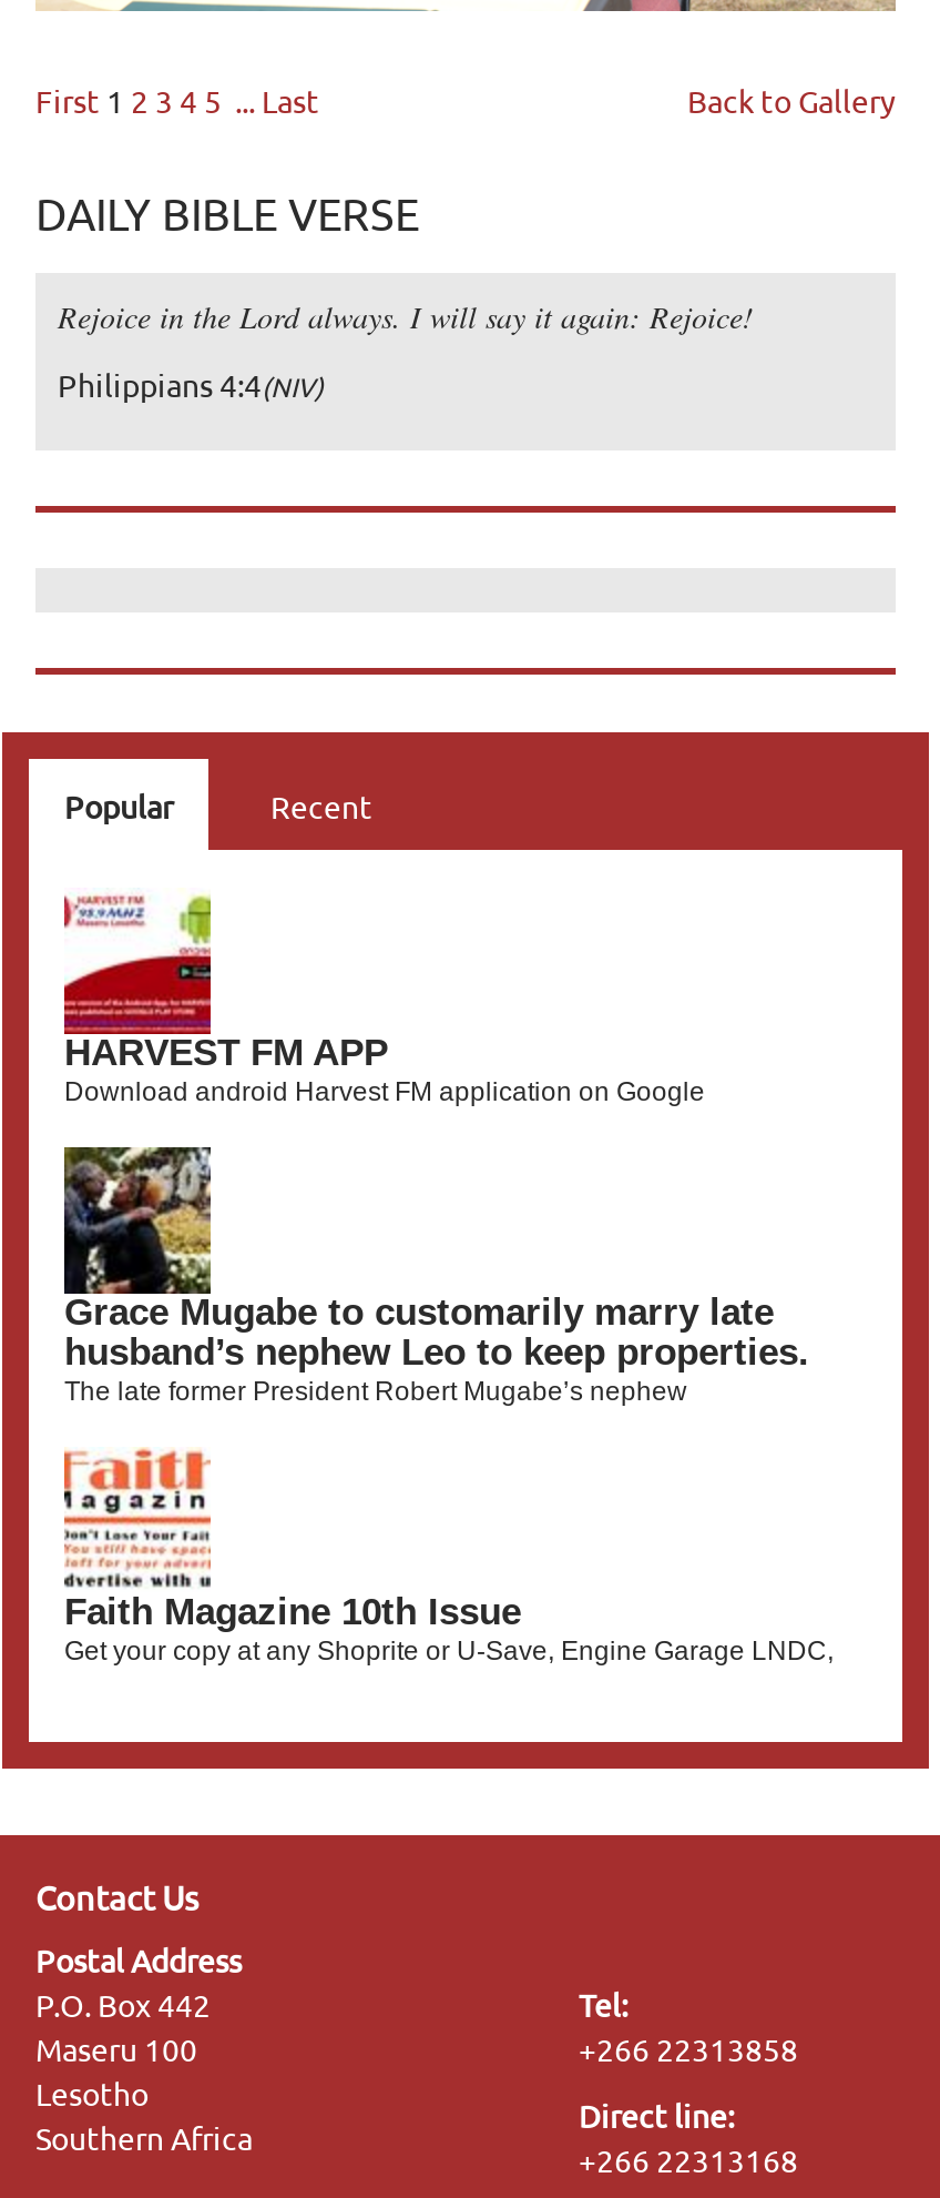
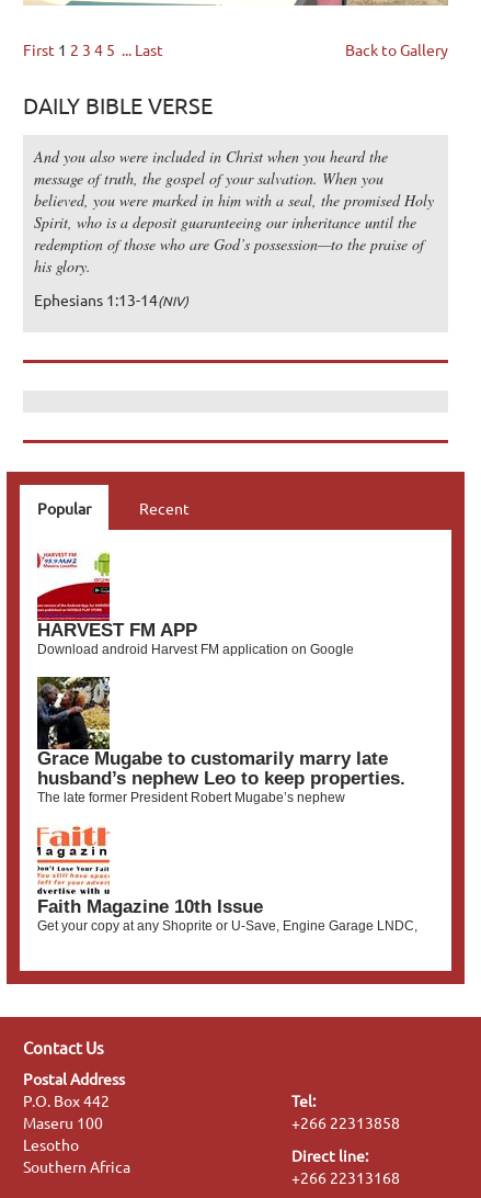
- Rejoice in the Lord always. I will say it again: Rejoice!
+ And you also were included in Christ when you heard the
+ message of truth, the gospel of your salvation. When you
+ believed, you were marked in him with a seal, the promised Holy
+ Spirit, who is a deposit guaranteeing our inheritance until the
+ redemption of those who are God’s possession—to the praise of
+ his glory.

- Philippians 4:4(NIV)
+ Ephesians 1:13-14(NIV)
